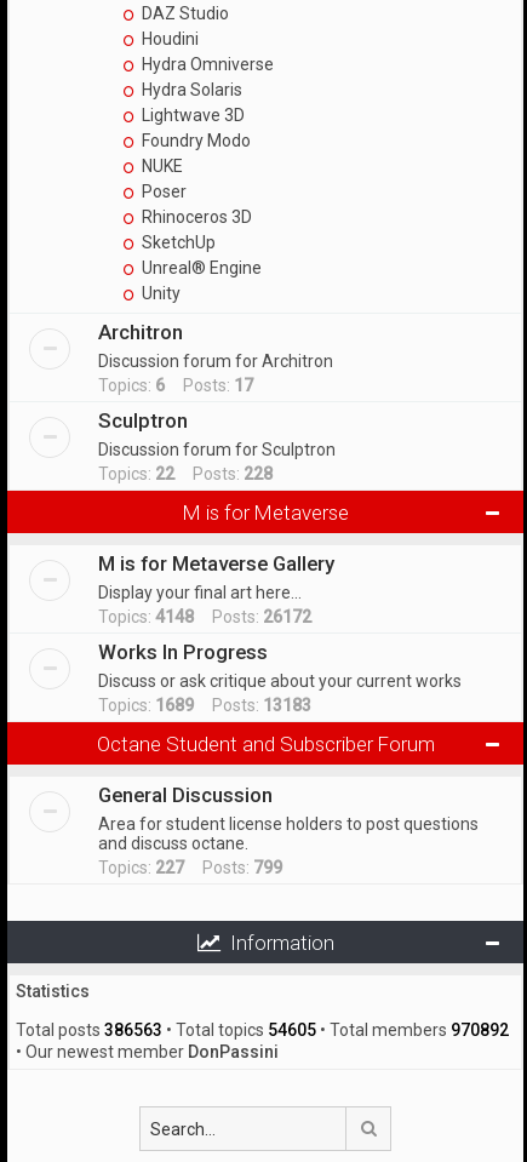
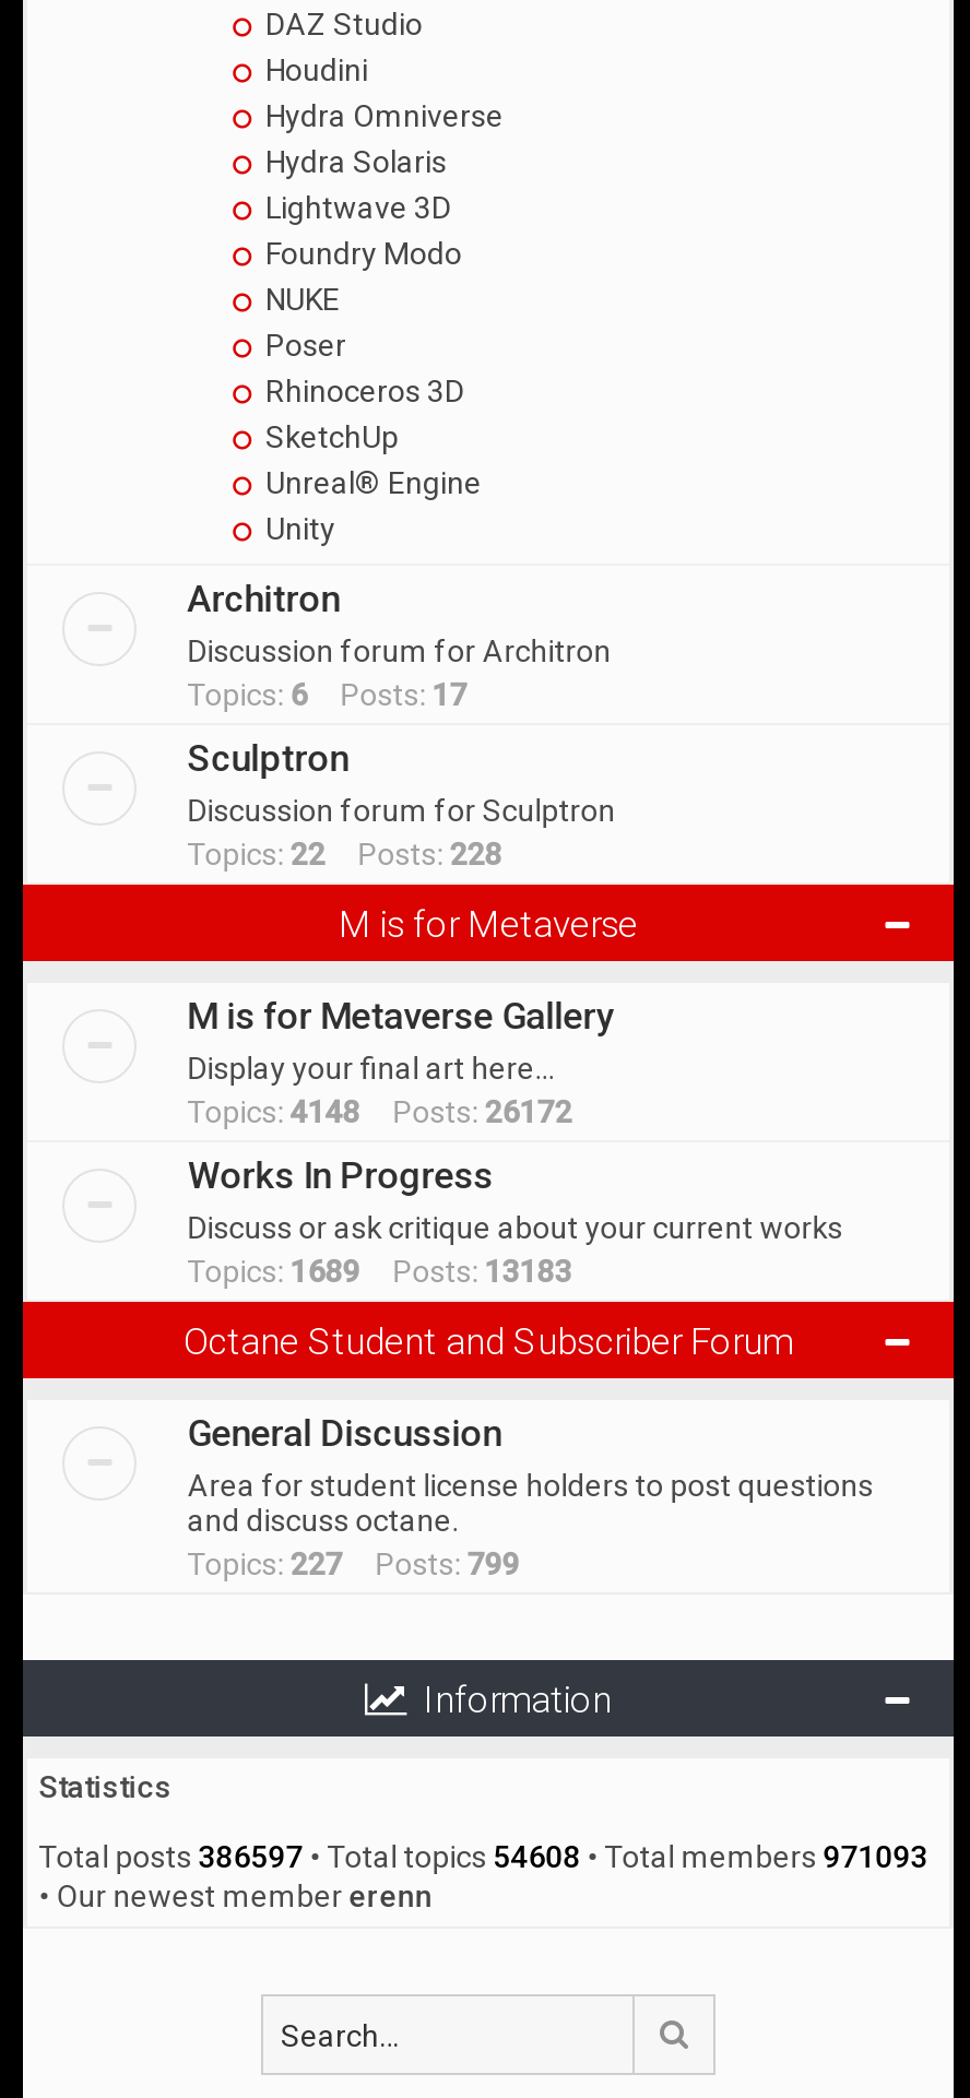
- Total posts 386563 • Total topics 54605 • Total members 970892
+ Total posts 386597 • Total topics 54608 • Total members 971093

- • Our newest member DonPassini
+ • Our newest member erenn
